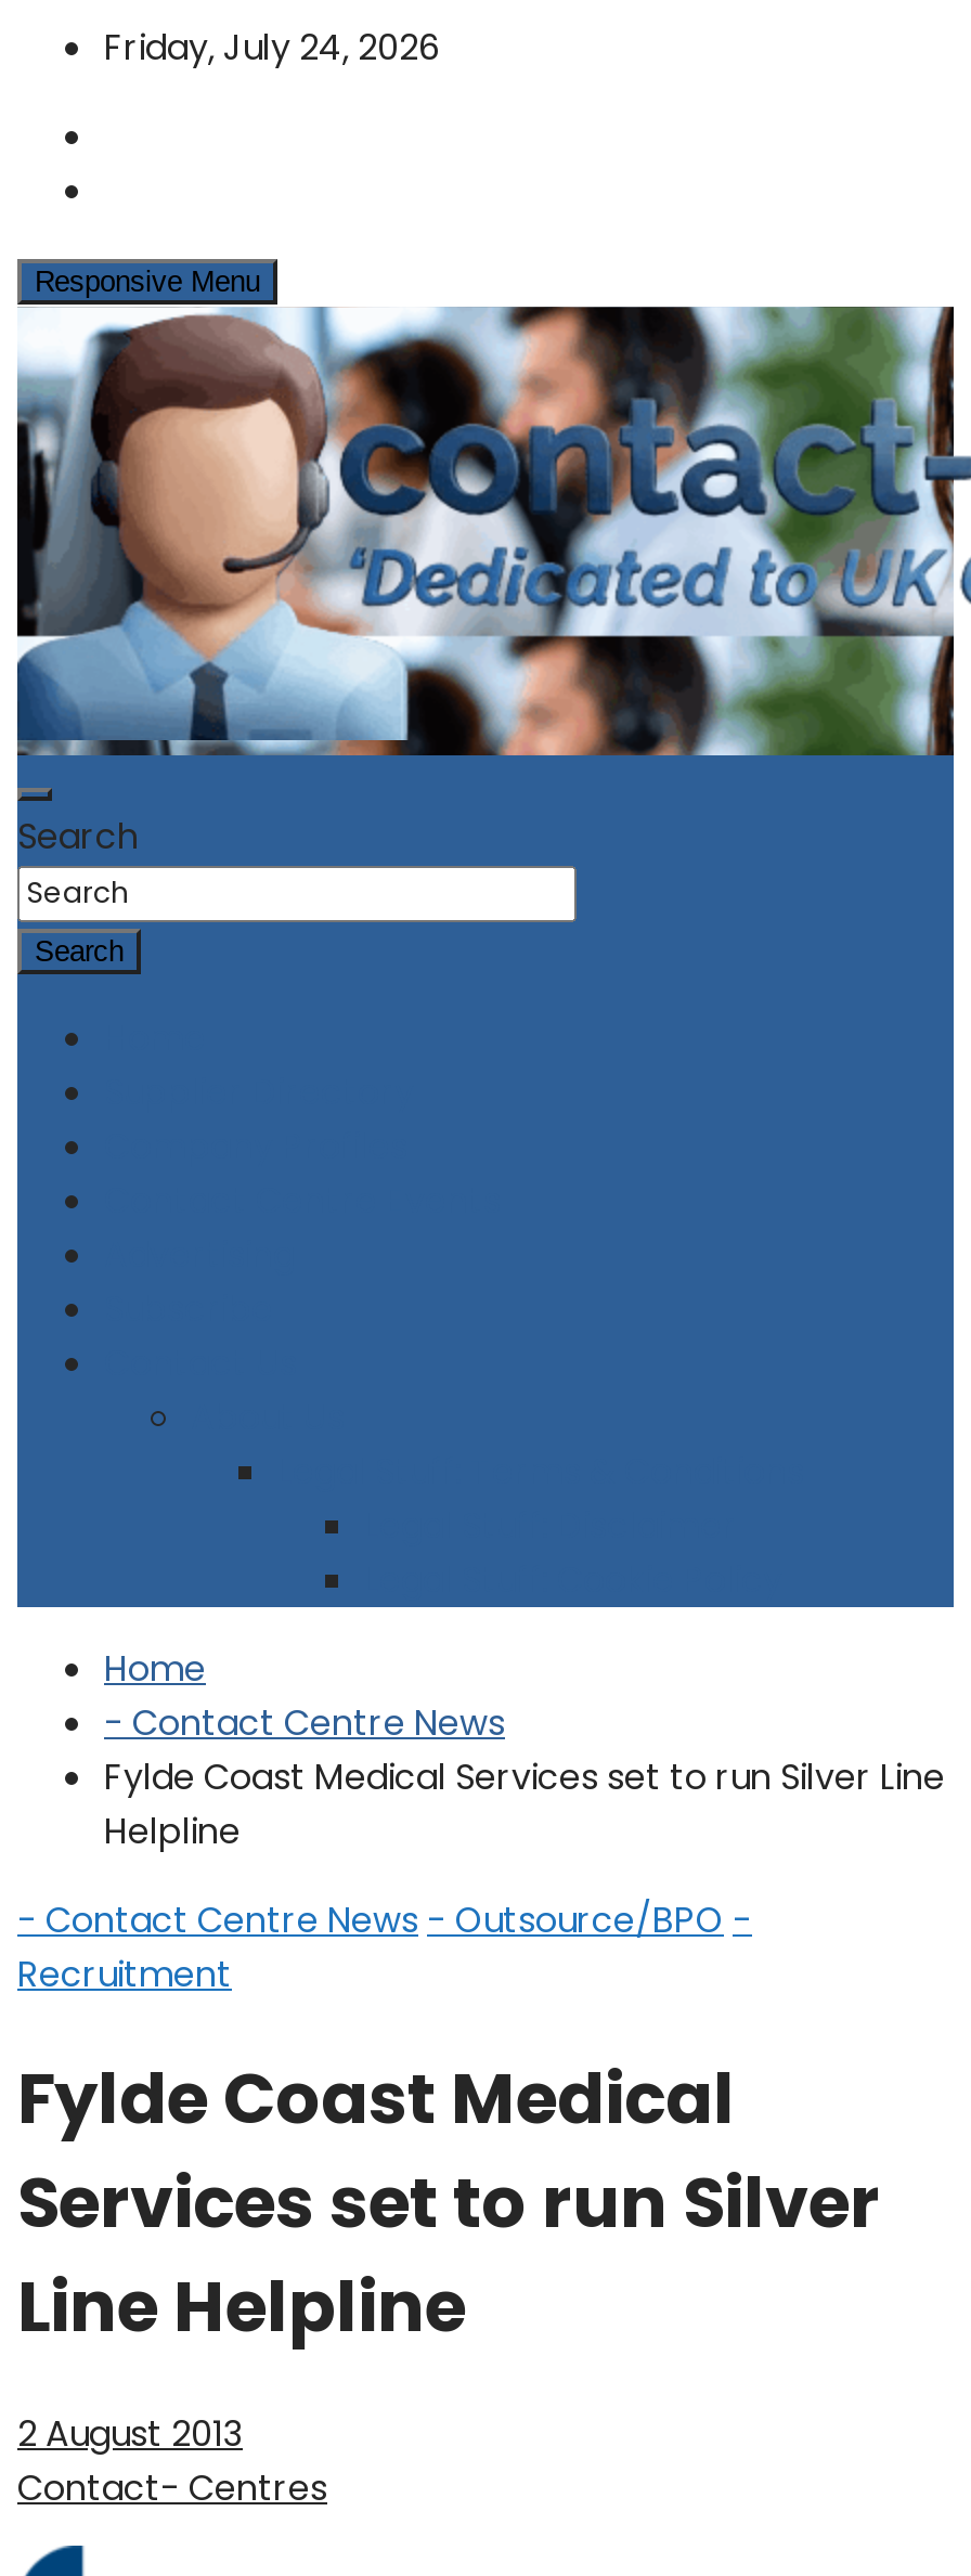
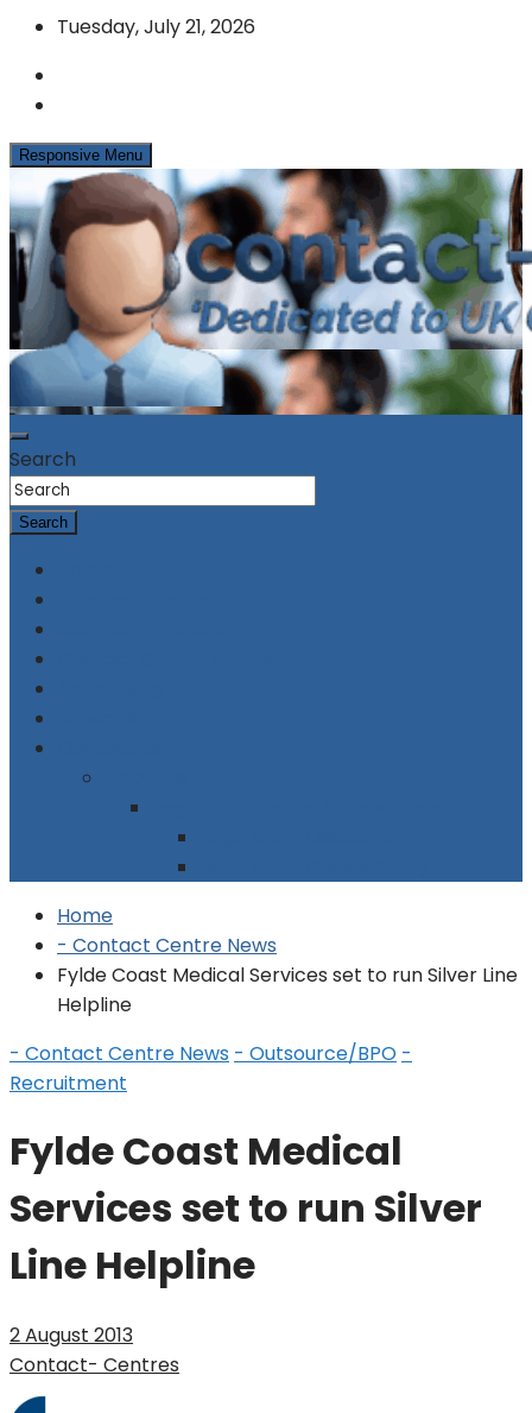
- Friday, July 24, 2026
+ Tuesday, July 21, 2026
